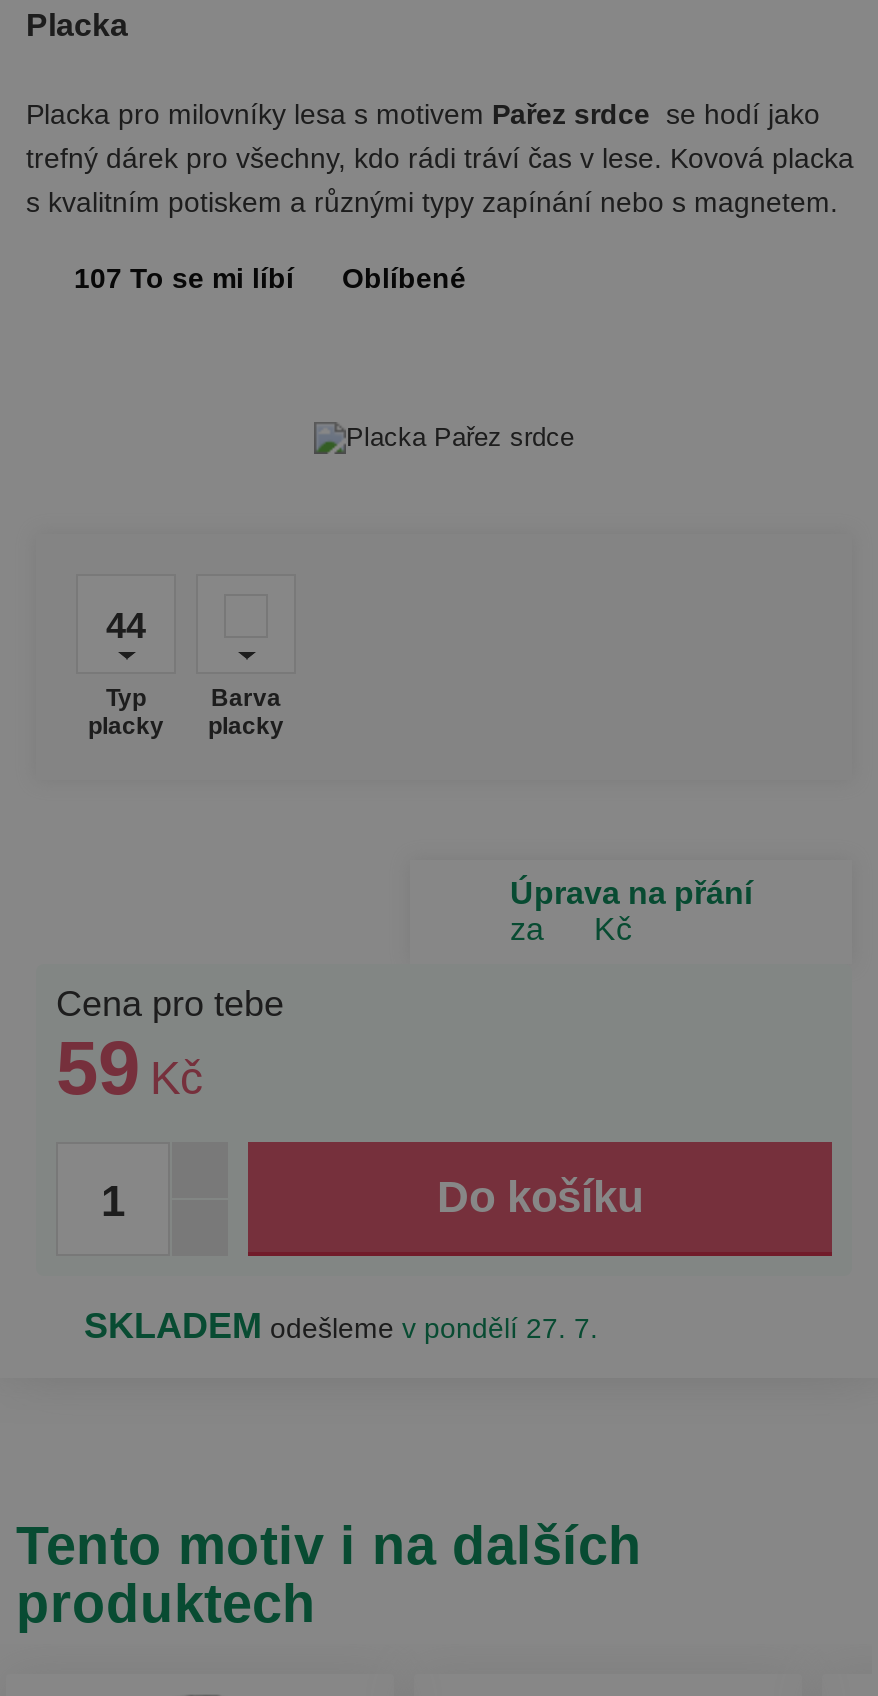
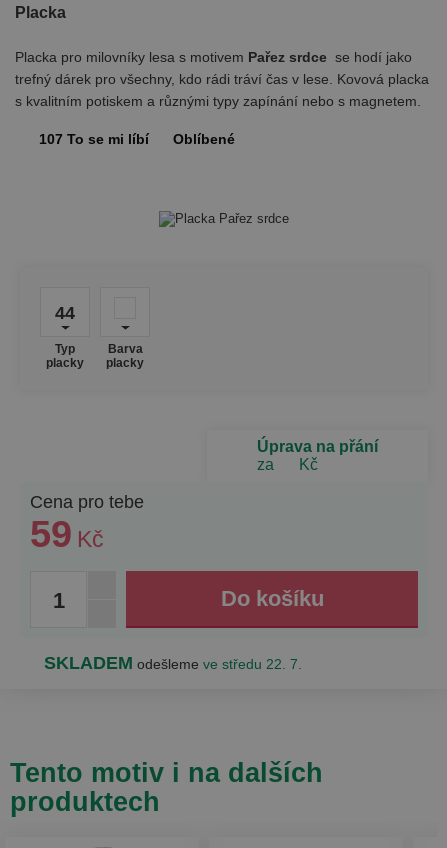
- SKLADEM odešleme v pondělí 27. 7.
+ SKLADEM odešleme ve středu 22. 7.
